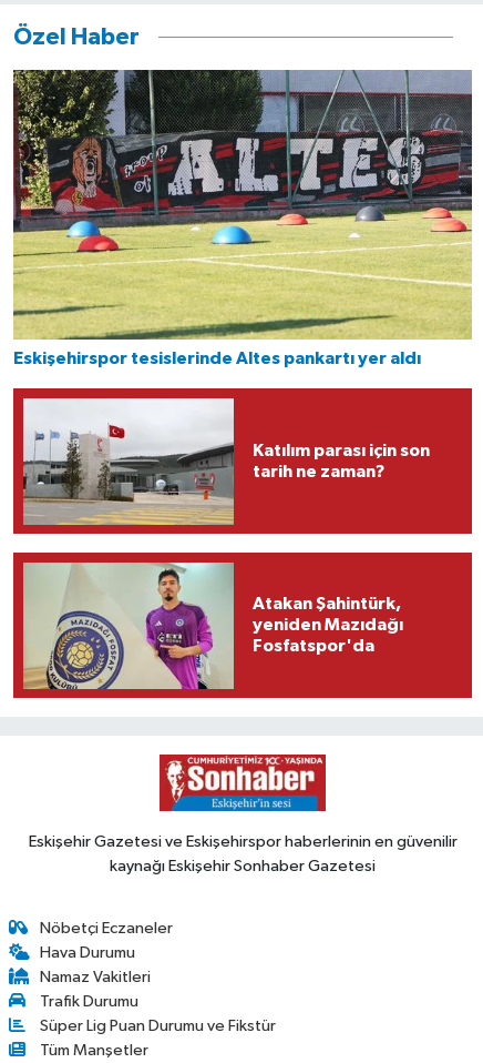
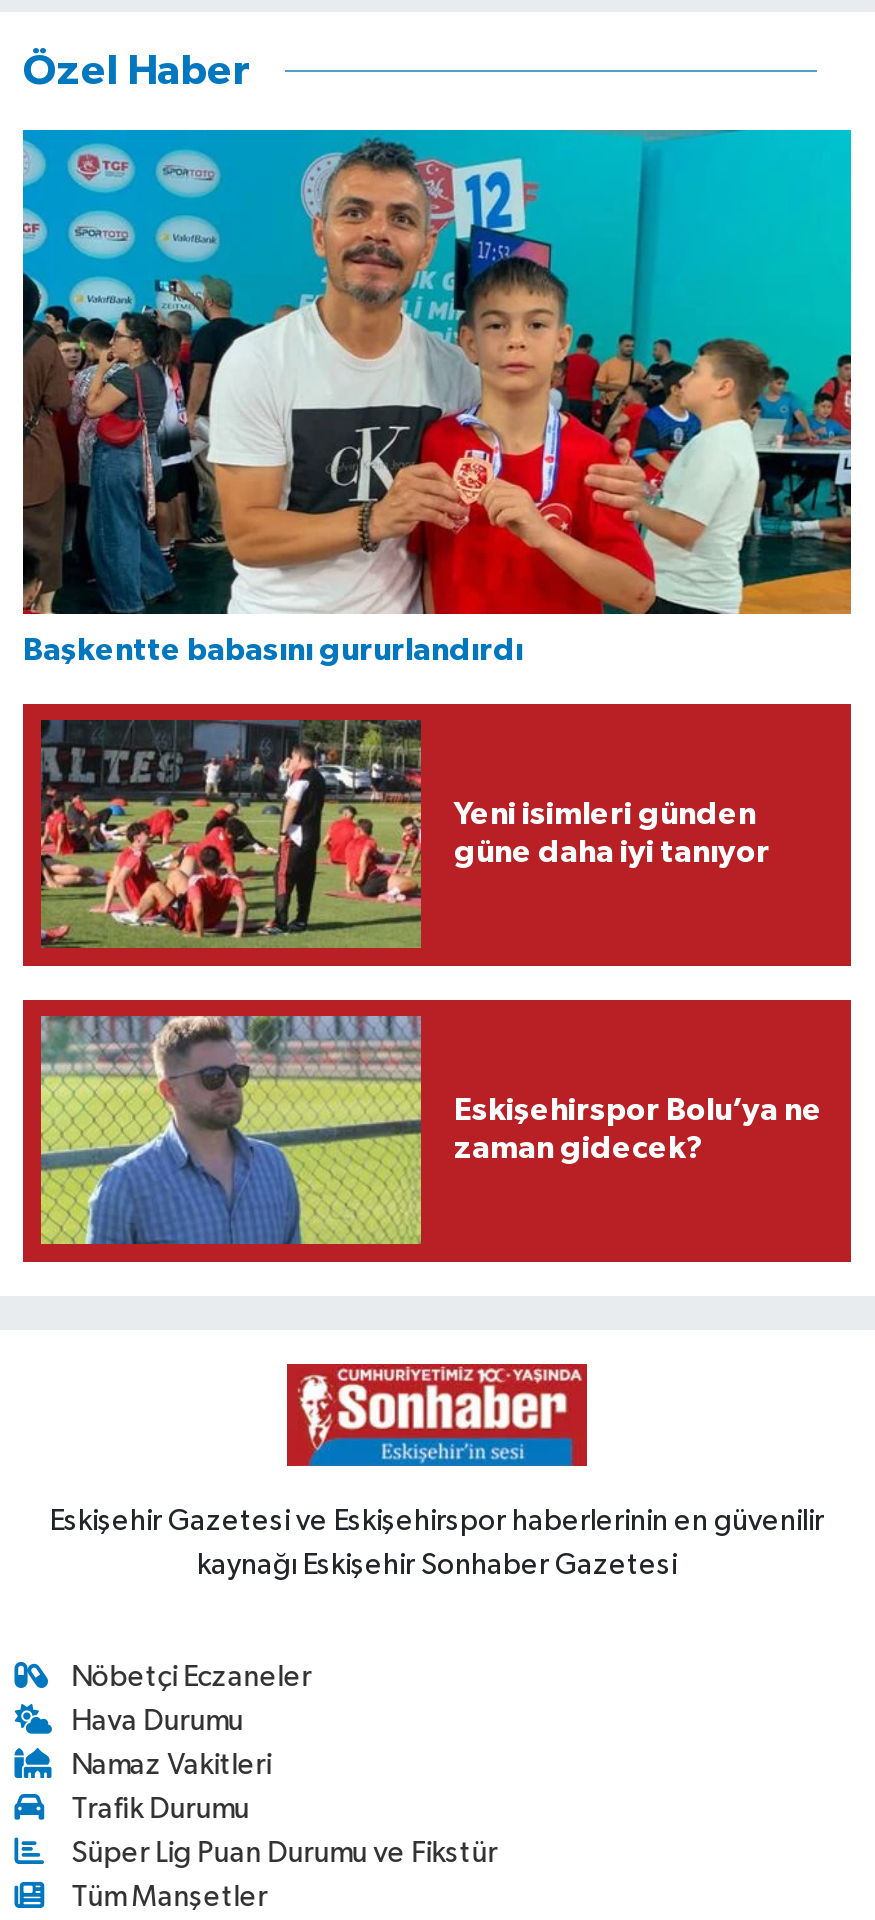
- [image]
- Eskişehirspor tesislerinde Altes pankartı yer aldı
+ [image]
+ Başkentte babasını gururlandırdı

- [image]
- Katılım parası için son
- tarih ne zaman?
+ [image]
+ Yeni isimleri günden
+ güne daha iyi tanıyor

- [image]
- Atakan Şahintürk,
- yeniden Mazıdağı
- Fosfatspor'da
+ [image]
+ Eskişehirspor Bolu’ya ne
+ zaman gidecek?
